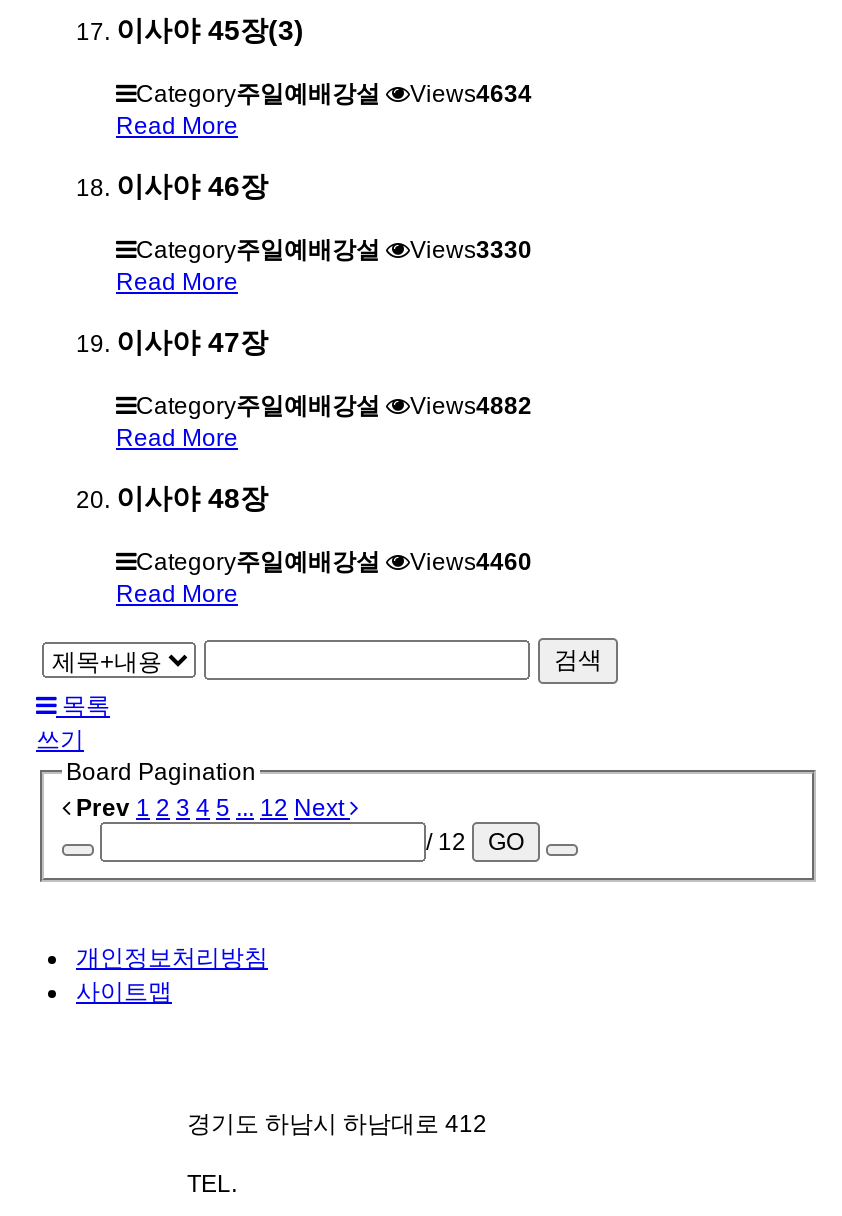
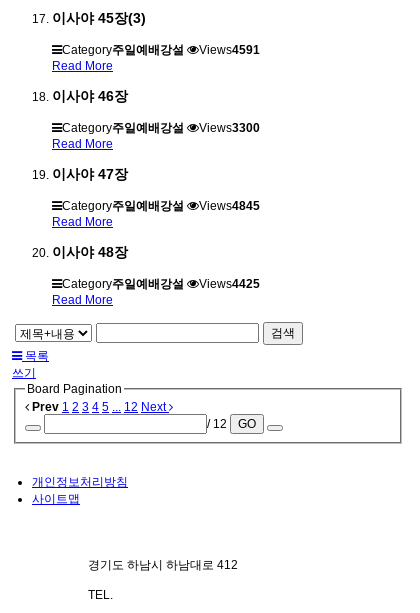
- Views4634
+ Views4591

- Views3330
+ Views3300

- Views4882
+ Views4845

- Views4460
+ Views4425
